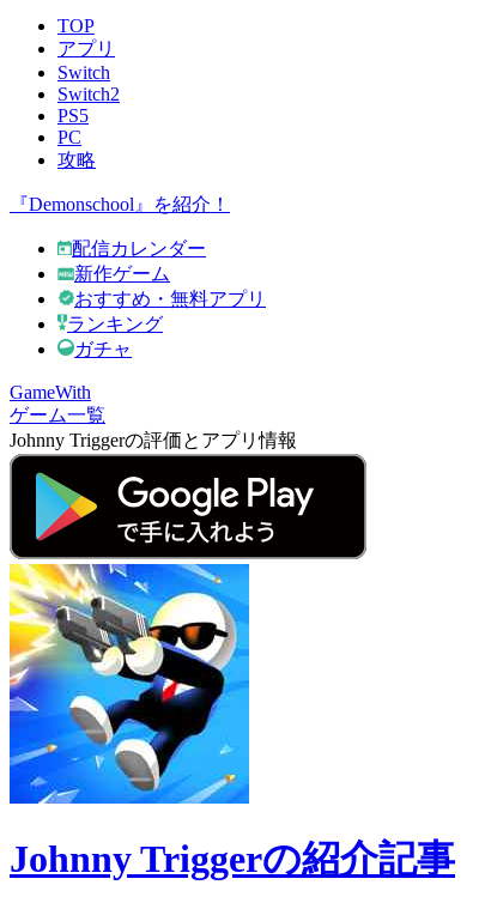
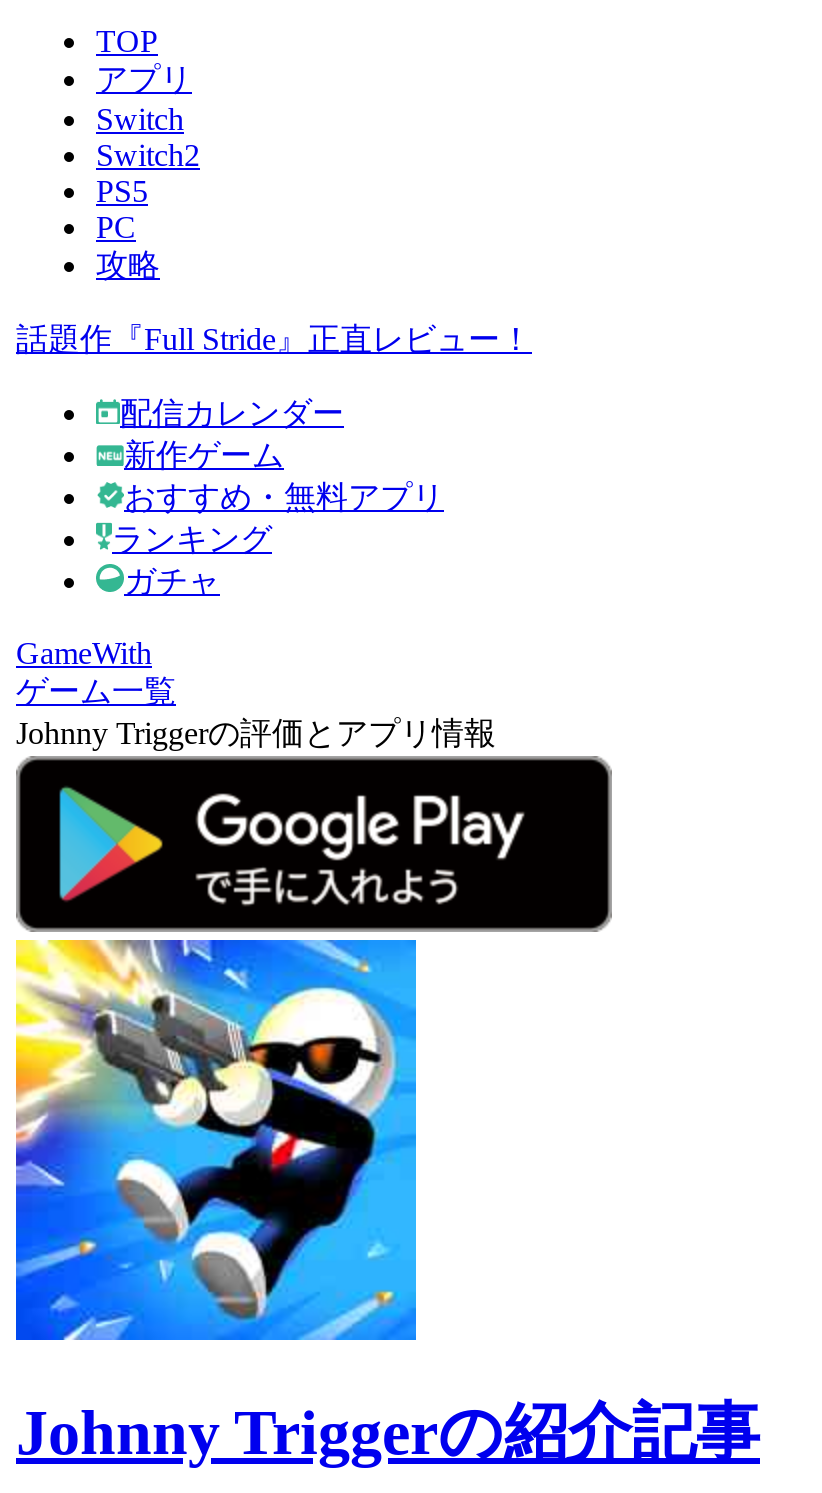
- 『Demonschool』を紹介！
+ 話題作『Full Stride』正直レビュー！
